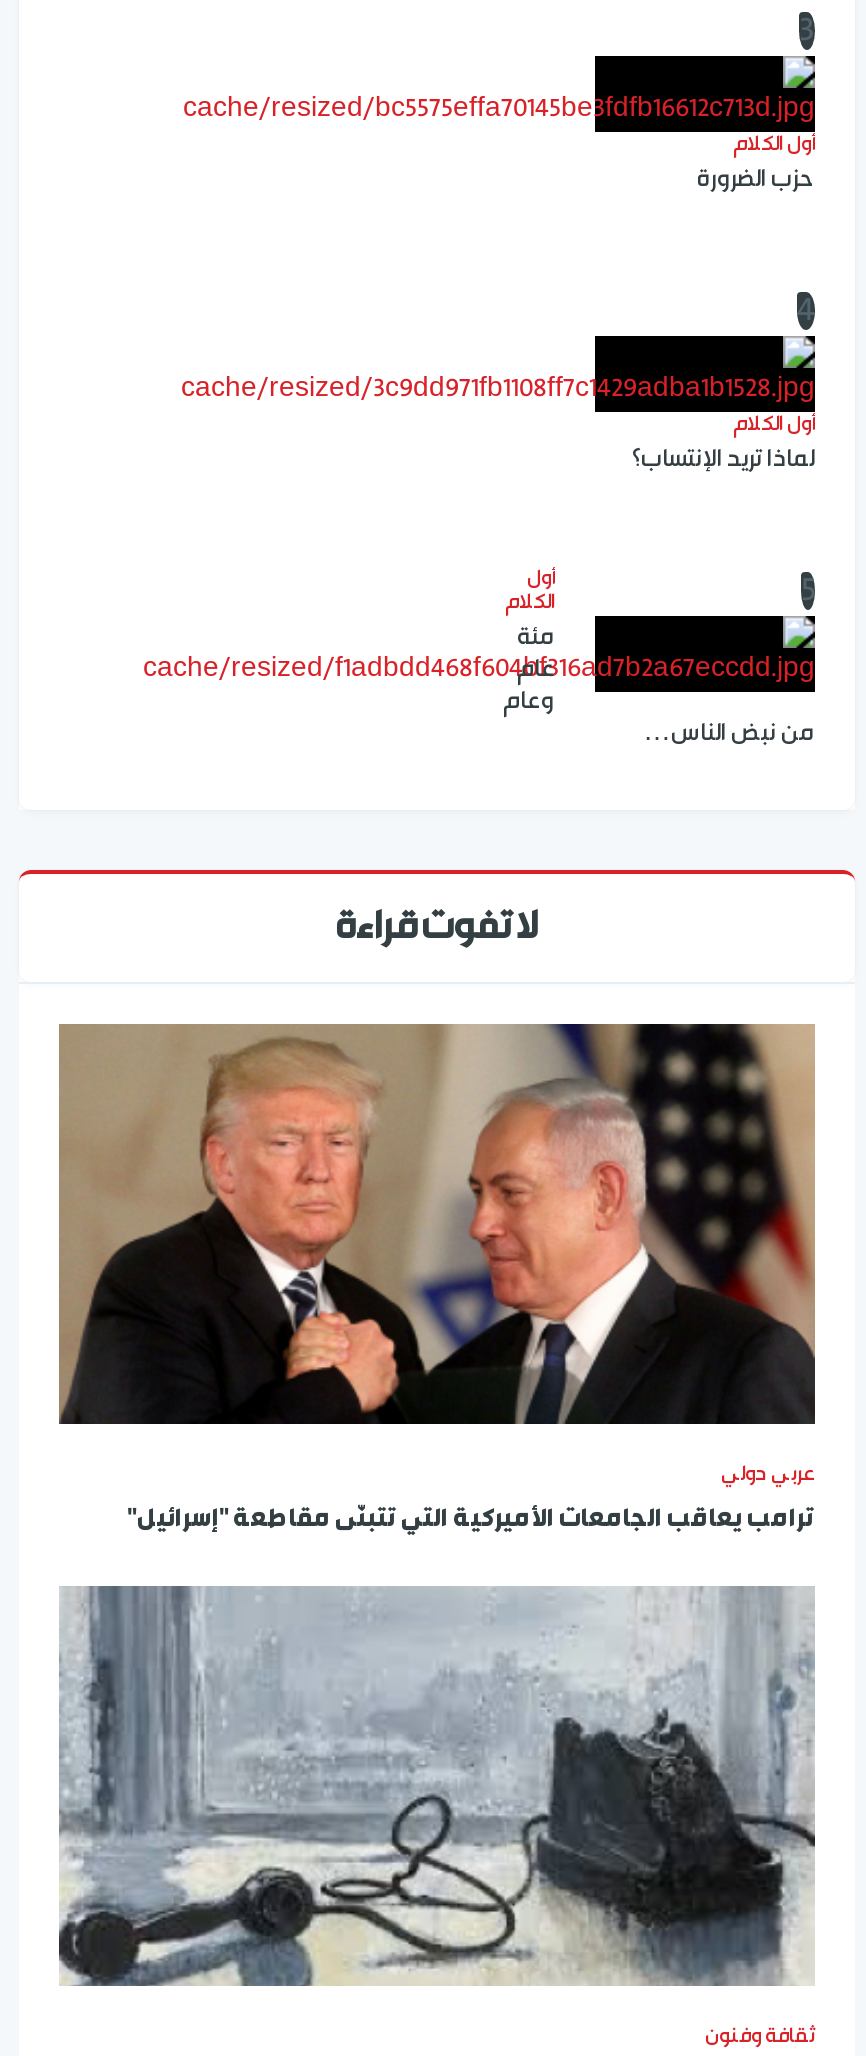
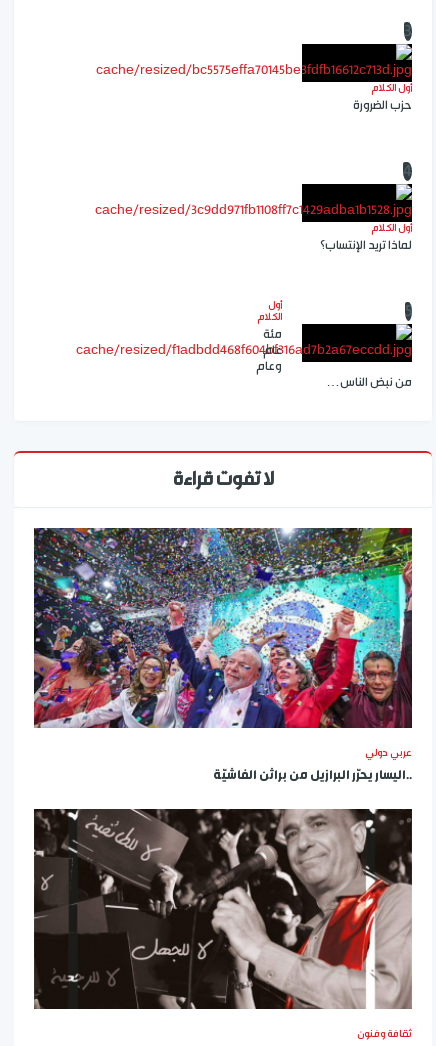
- [image]
- ترامب يعاقب الجامعات الأميركية التي تتبنّى مقاطعة "إسرائيل"
+ [image]
+ ..اليسار يحرّر البرازيل من براثن الفاشيّة

- [image]
+ [image]
